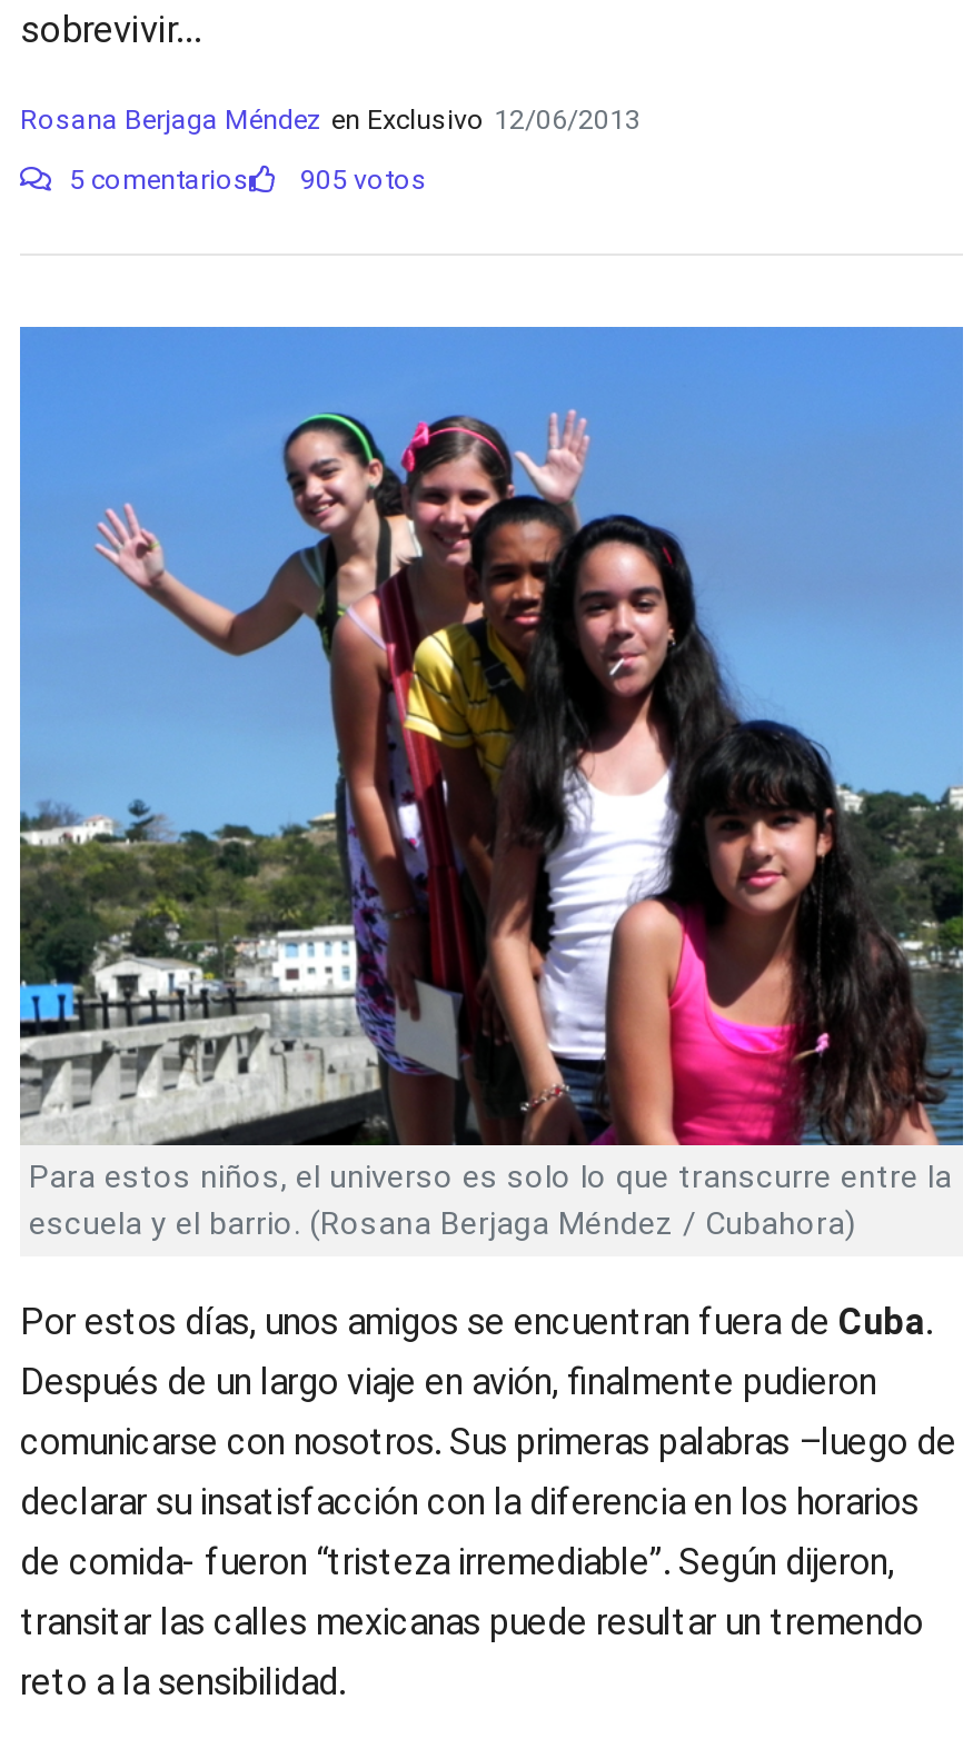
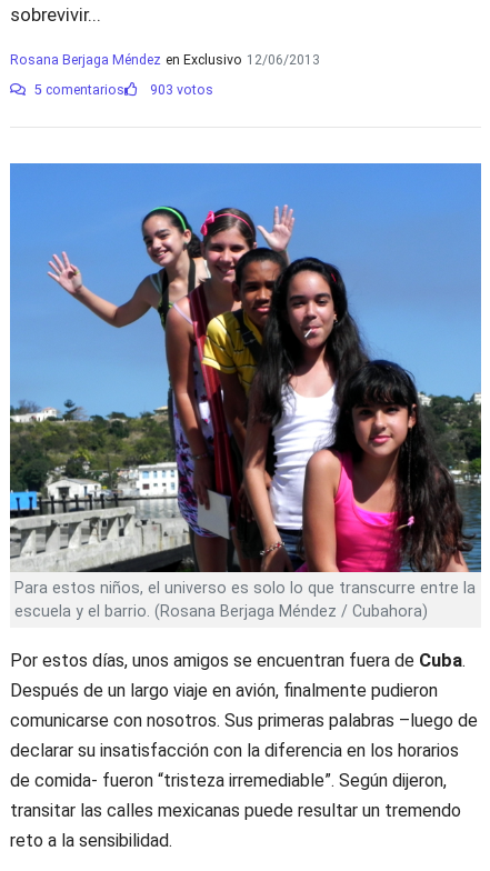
- 5 comentarios 905 votos
+ 5 comentarios 903 votos
